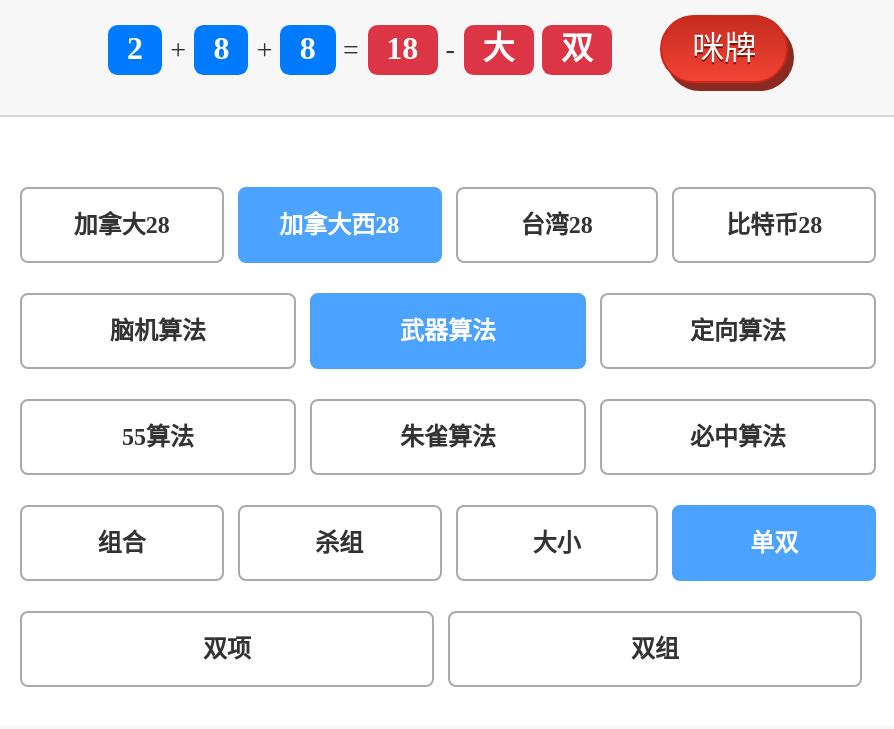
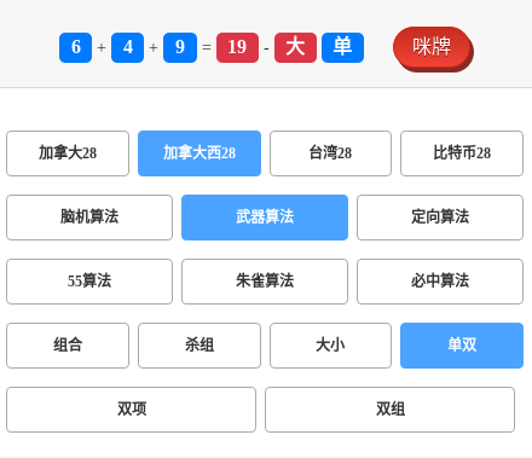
- 2
+ 6

- 8
+ 4

- 8
+ 9

- 18
+ 19

- 双
+ 单
